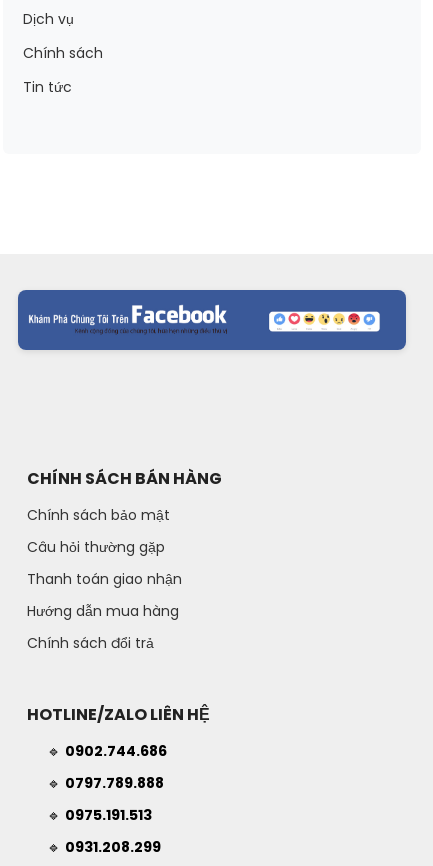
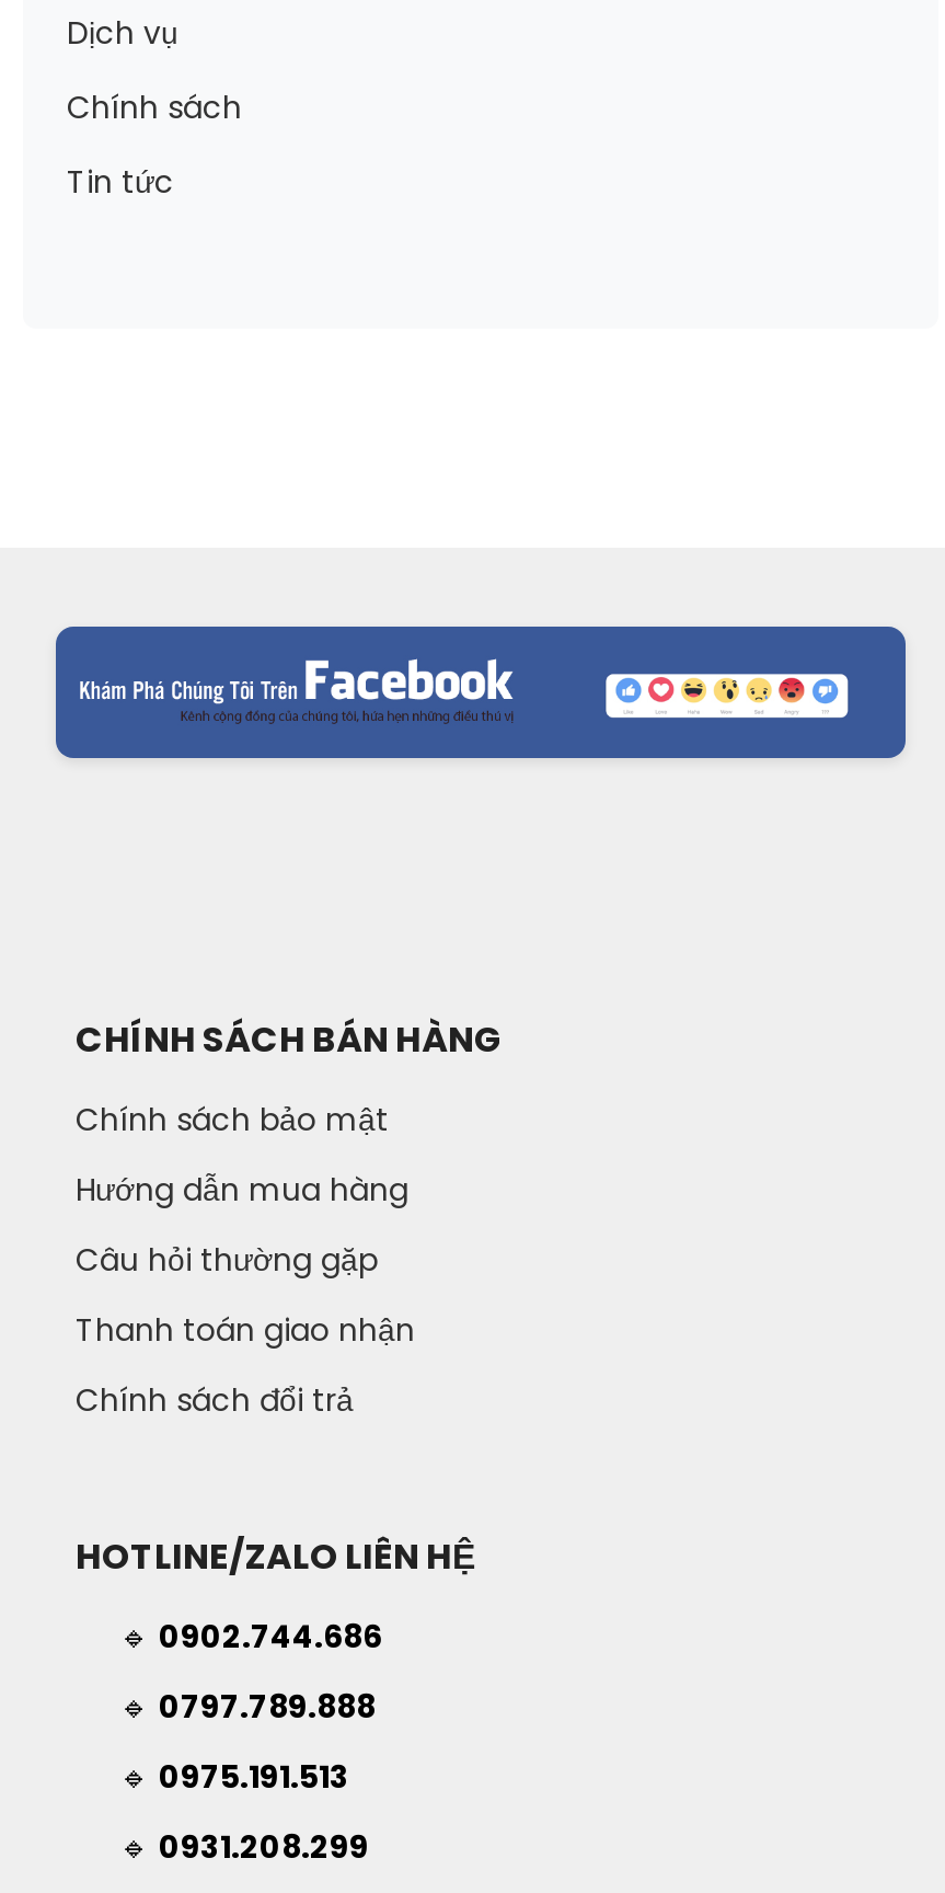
moved down: Câu hỏi thường gặp | Thanh toán giao nhận

moved up: Hướng dẫn mua hàng
